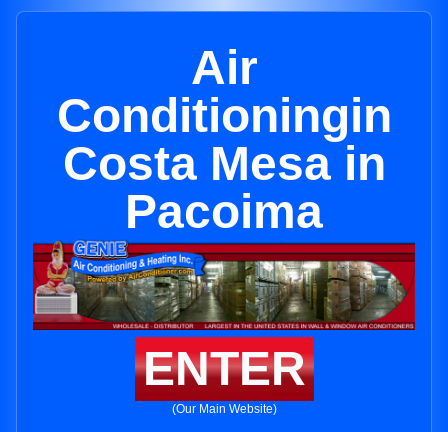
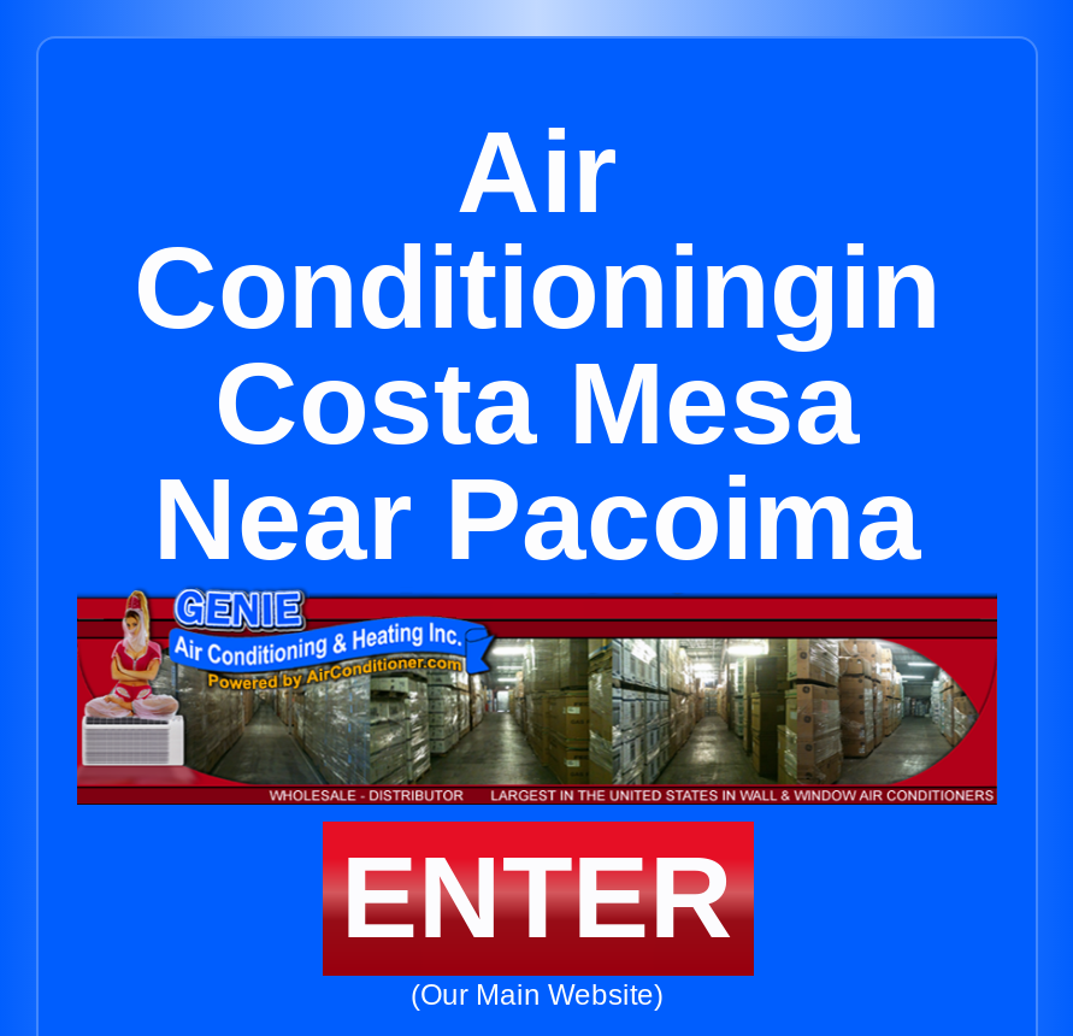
- Costa Mesa in
- Pacoima
+ Costa Mesa
+ Near Pacoima
